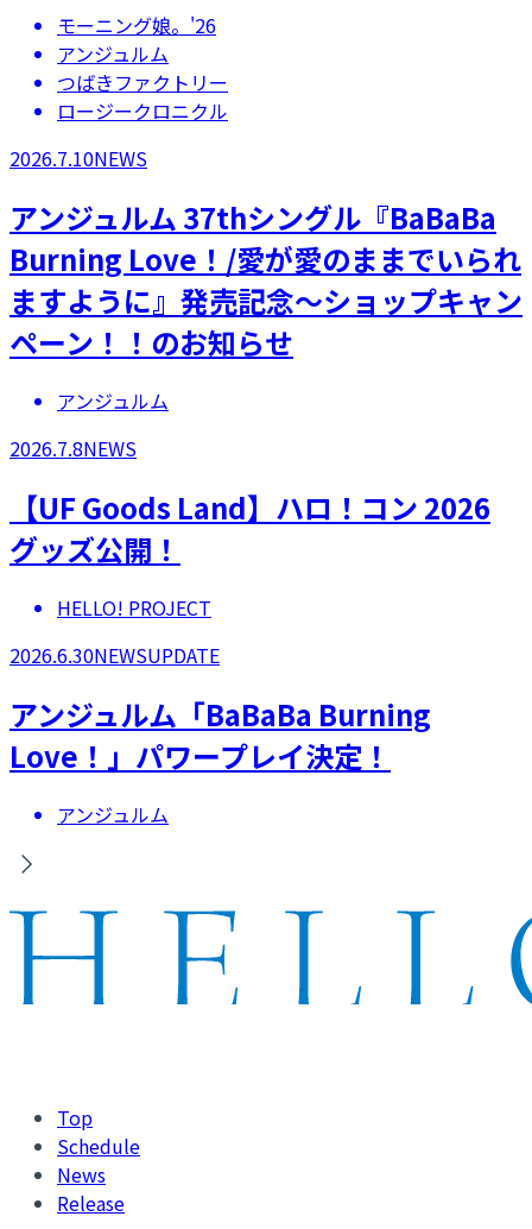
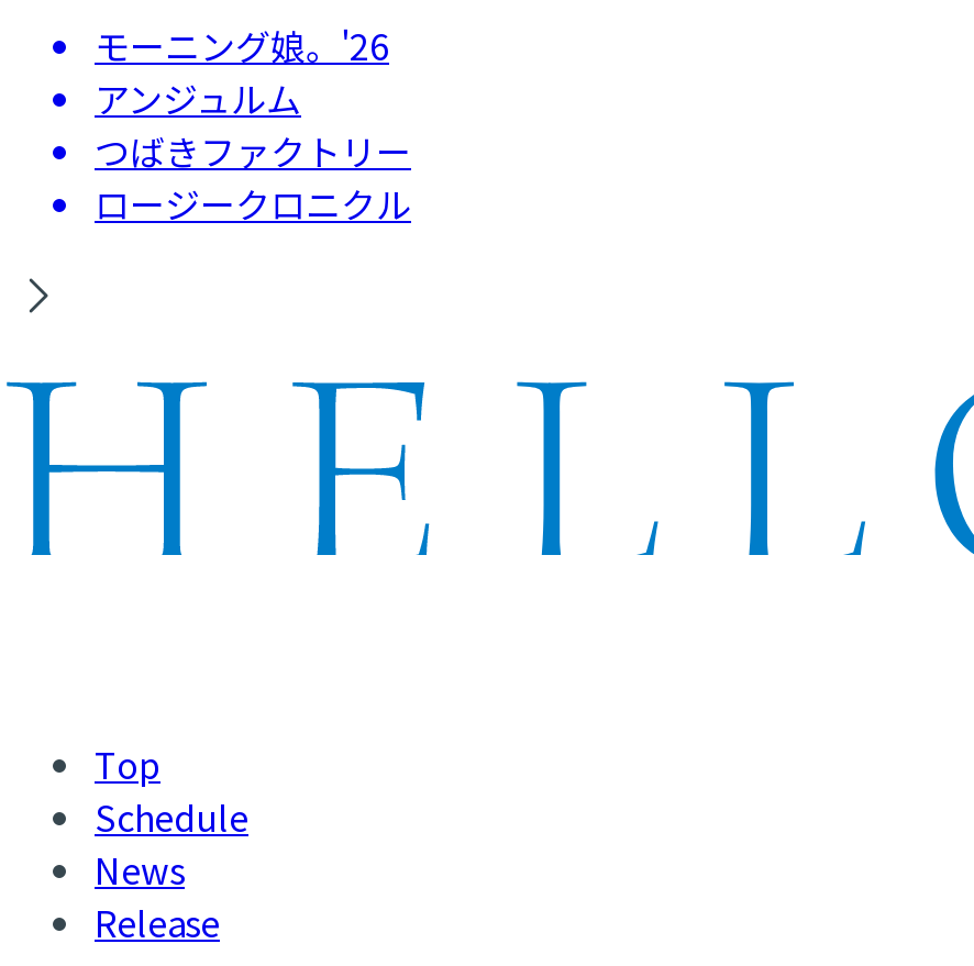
- 2026.7.10NEWS
- アンジュルム 37thシングル『BaBaBa
- Burning Love！/愛が愛のままでいられ
- ますように』発売記念～ショップキャン
- ペーン！！のお知らせ
- アンジュルム
- 2026.7.8NEWS
- 【UF Goods Land】ハロ！コン 2026
- グッズ公開！
- HELLO! PROJECT
- 2026.6.30NEWSUPDATE
- アンジュルム「BaBaBa Burning
- Love！」パワープレイ決定！
- アンジュルム
